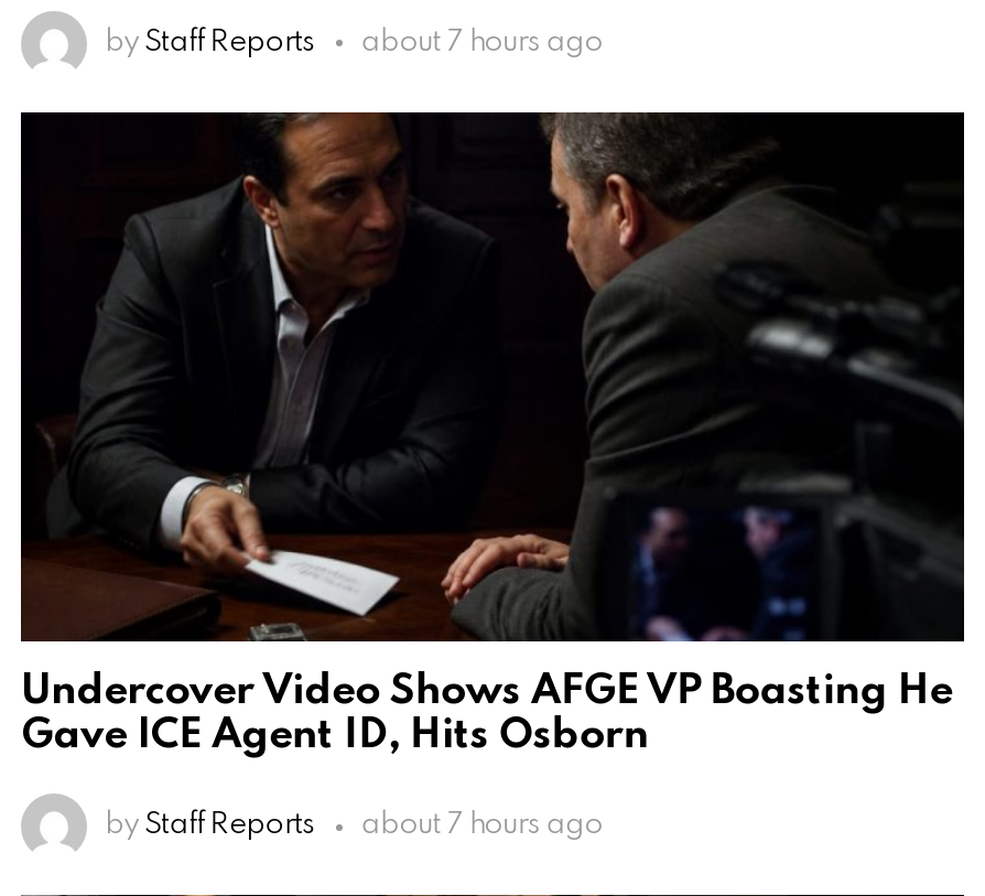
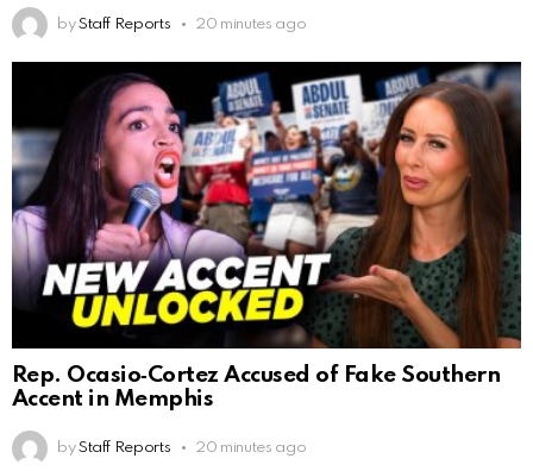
- about 7 hours ago
+ 20 minutes ago

- [image]
- Undercover Video Shows AFGE VP Boasting He
- Gave ICE Agent ID, Hits Osborn
+ [image]
+ Rep. Ocasio‑Cortez Accused of Fake Southern
+ Accent in Memphis

- about 7 hours ago
+ 20 minutes ago
